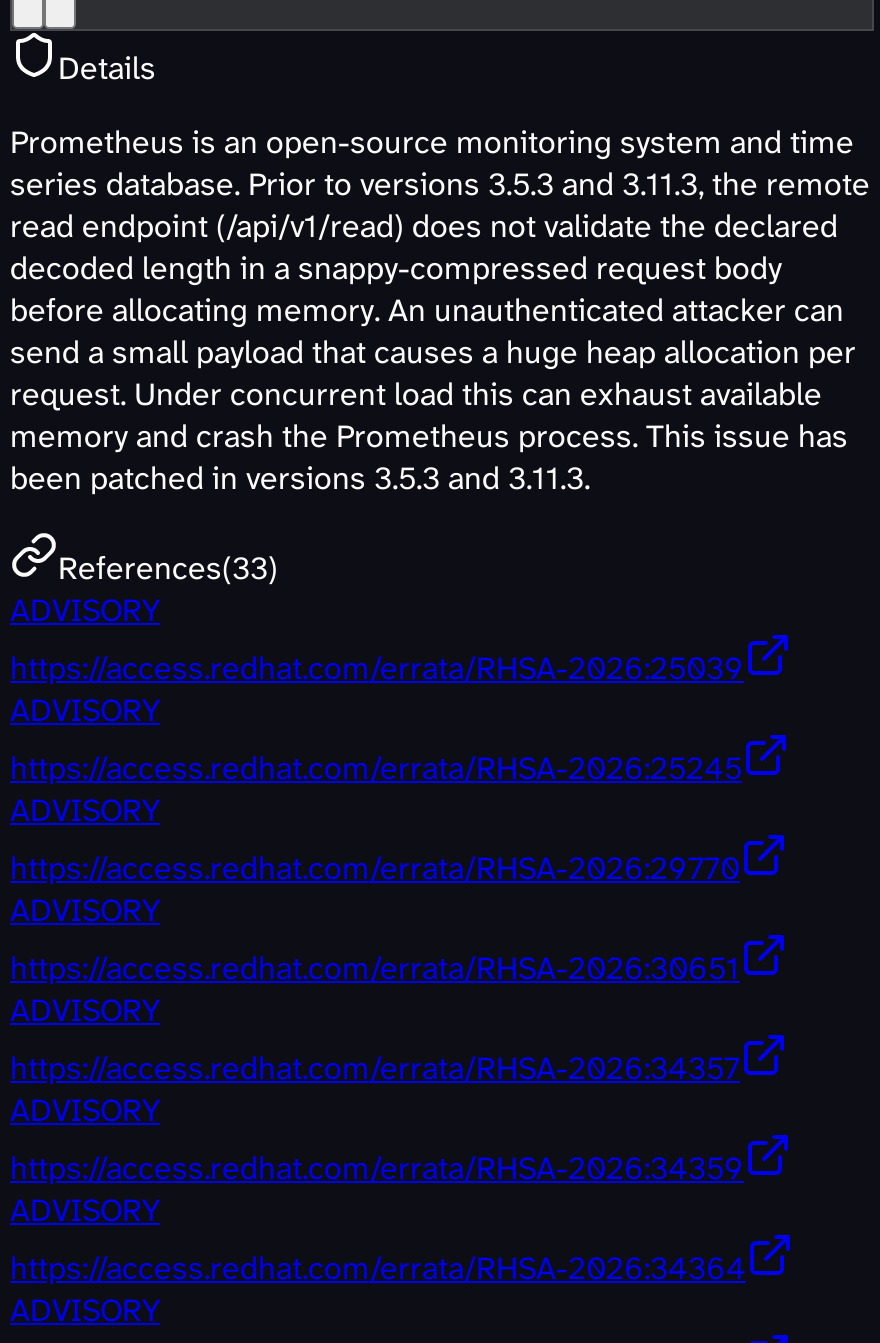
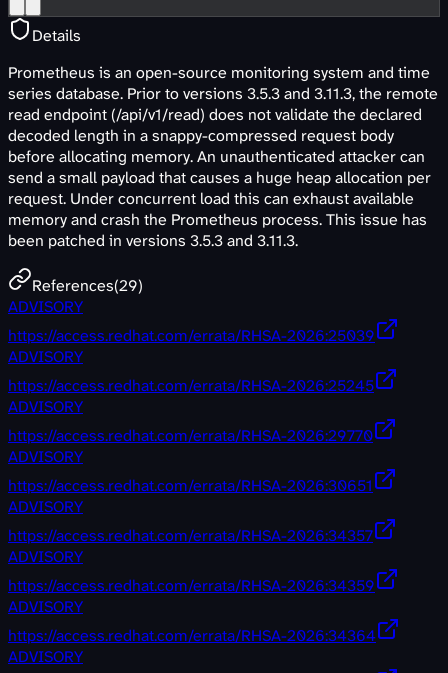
- References(33)
+ References(29)
